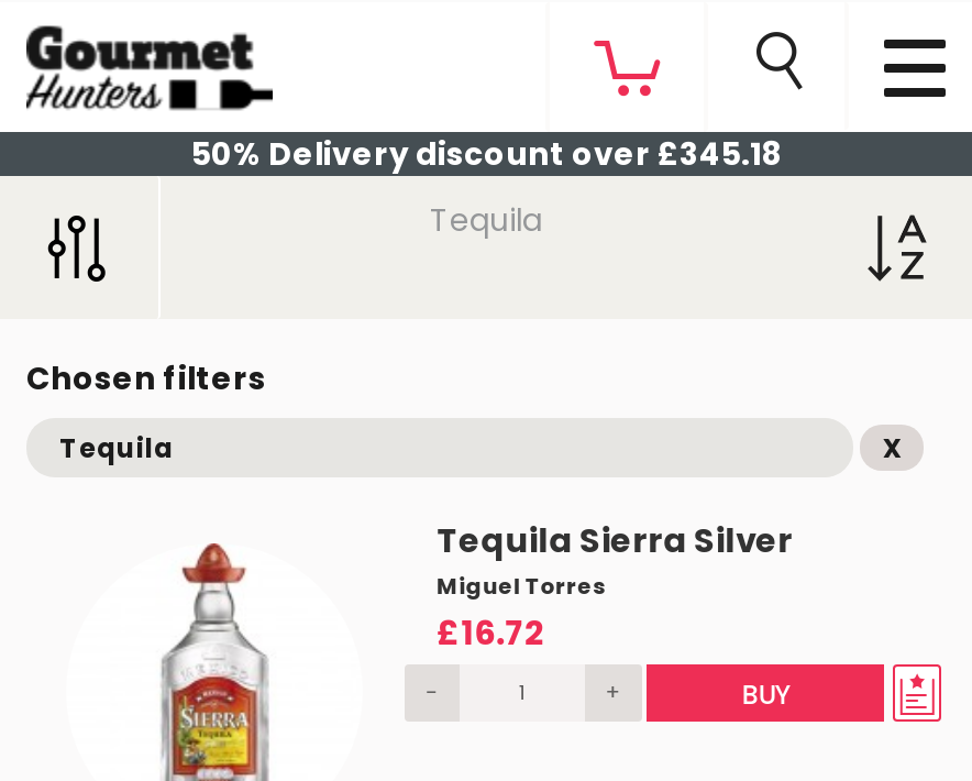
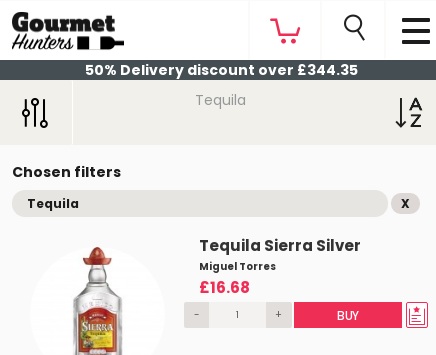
- 50% Delivery discount over £345.18
+ 50% Delivery discount over £344.35

- £16.72
+ £16.68
